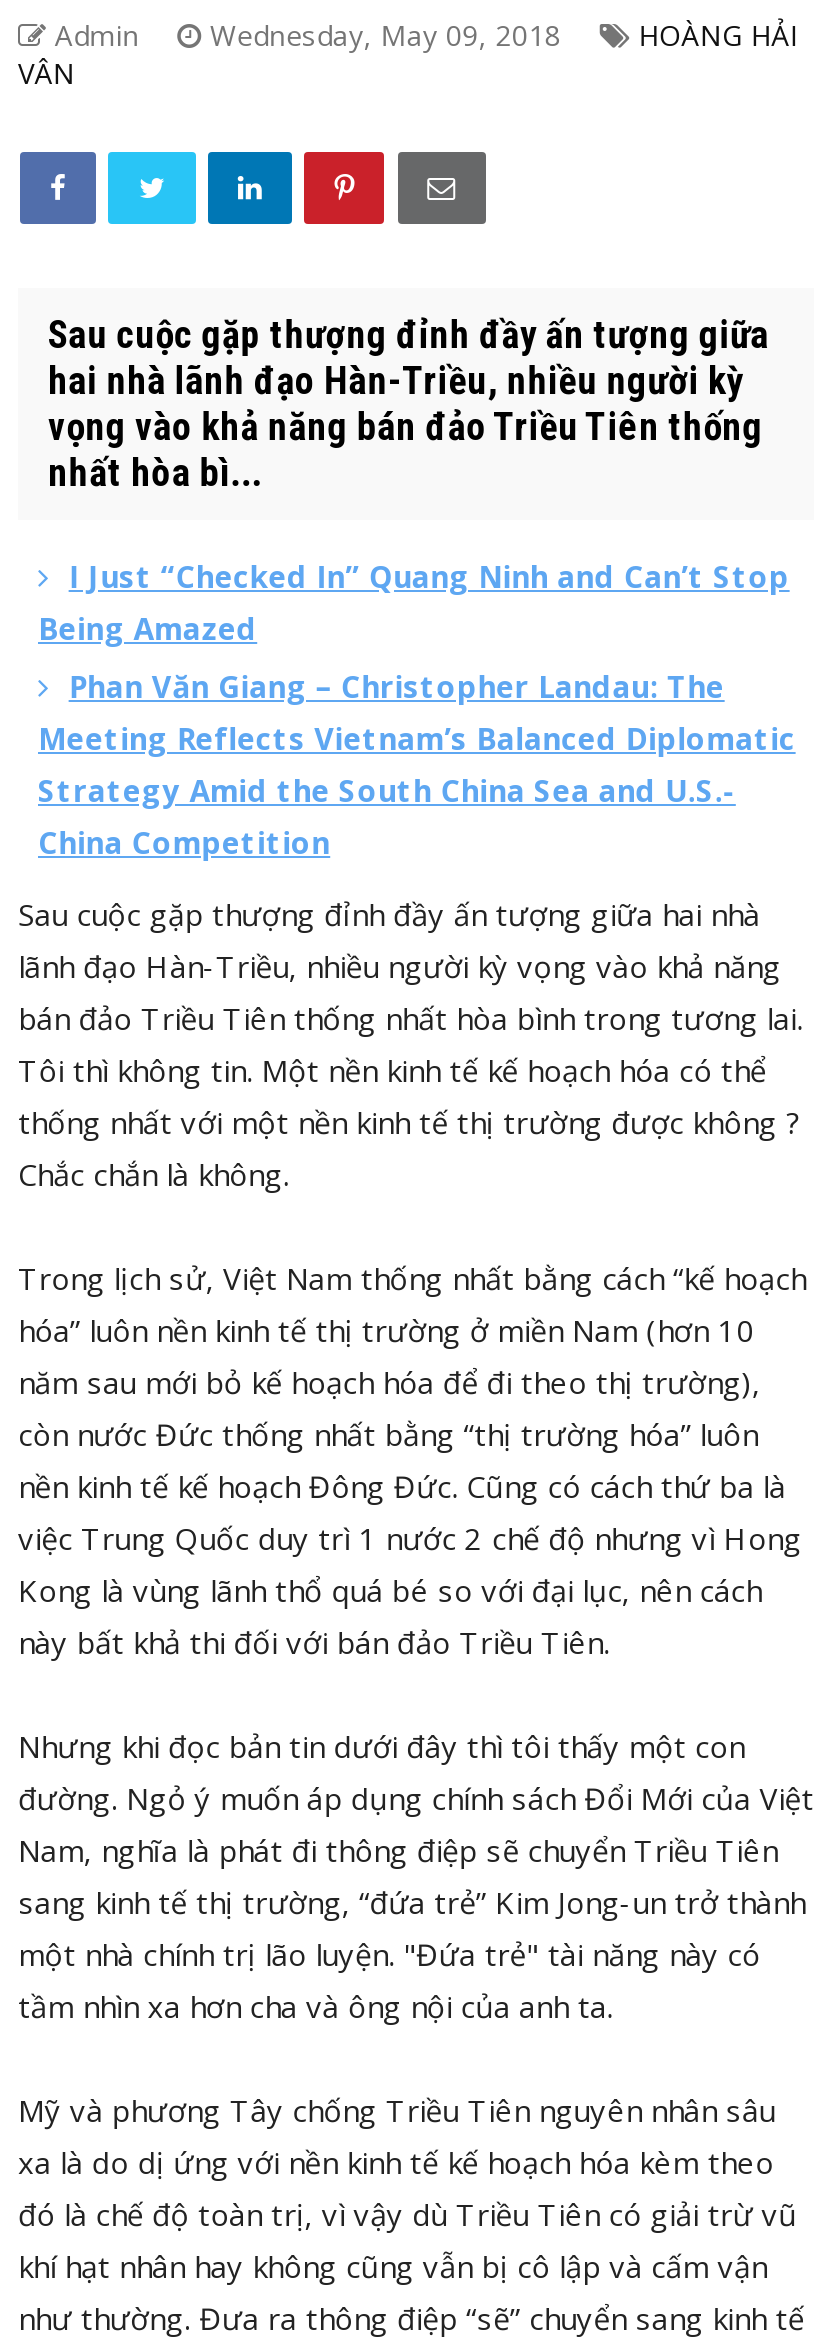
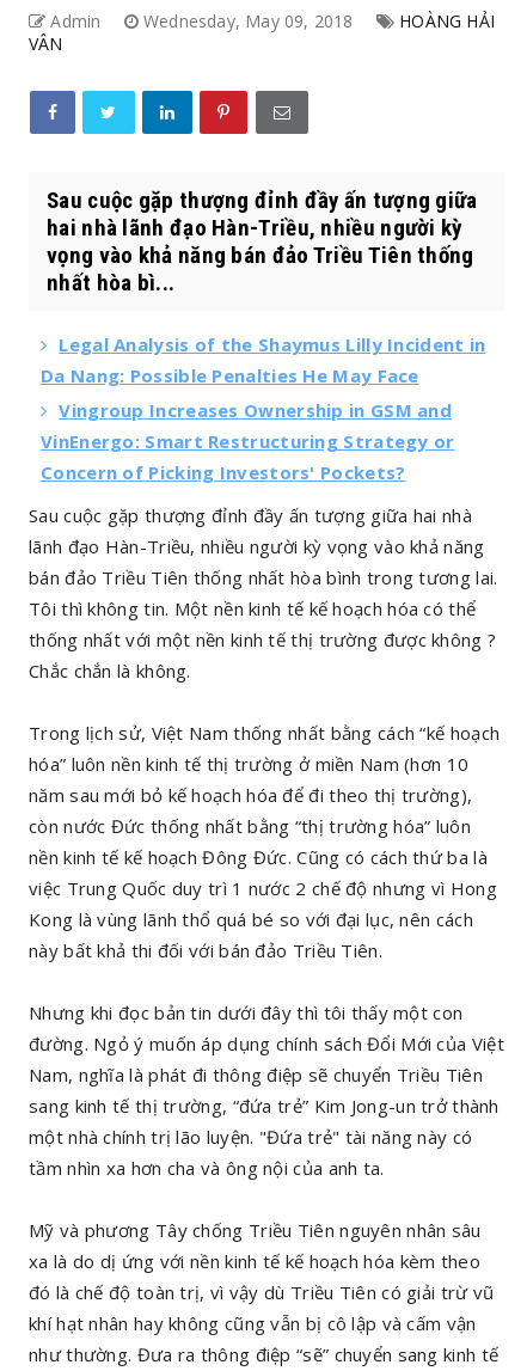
- I Just “Checked In” Quang Ninh and Can’t Stop
- Being Amazed
- Phan Văn Giang – Christopher Landau: The
- Meeting Reflects Vietnam’s Balanced Diplomatic
- Strategy Amid the South China Sea and U.S.-
- China Competition
+ Legal Analysis of the Shaymus Lilly Incident in
+ Da Nang: Possible Penalties He May Face
+ Vingroup Increases Ownership in GSM and
+ VinEnergo: Smart Restructuring Strategy or
+ Concern of Picking Investors' Pockets?
